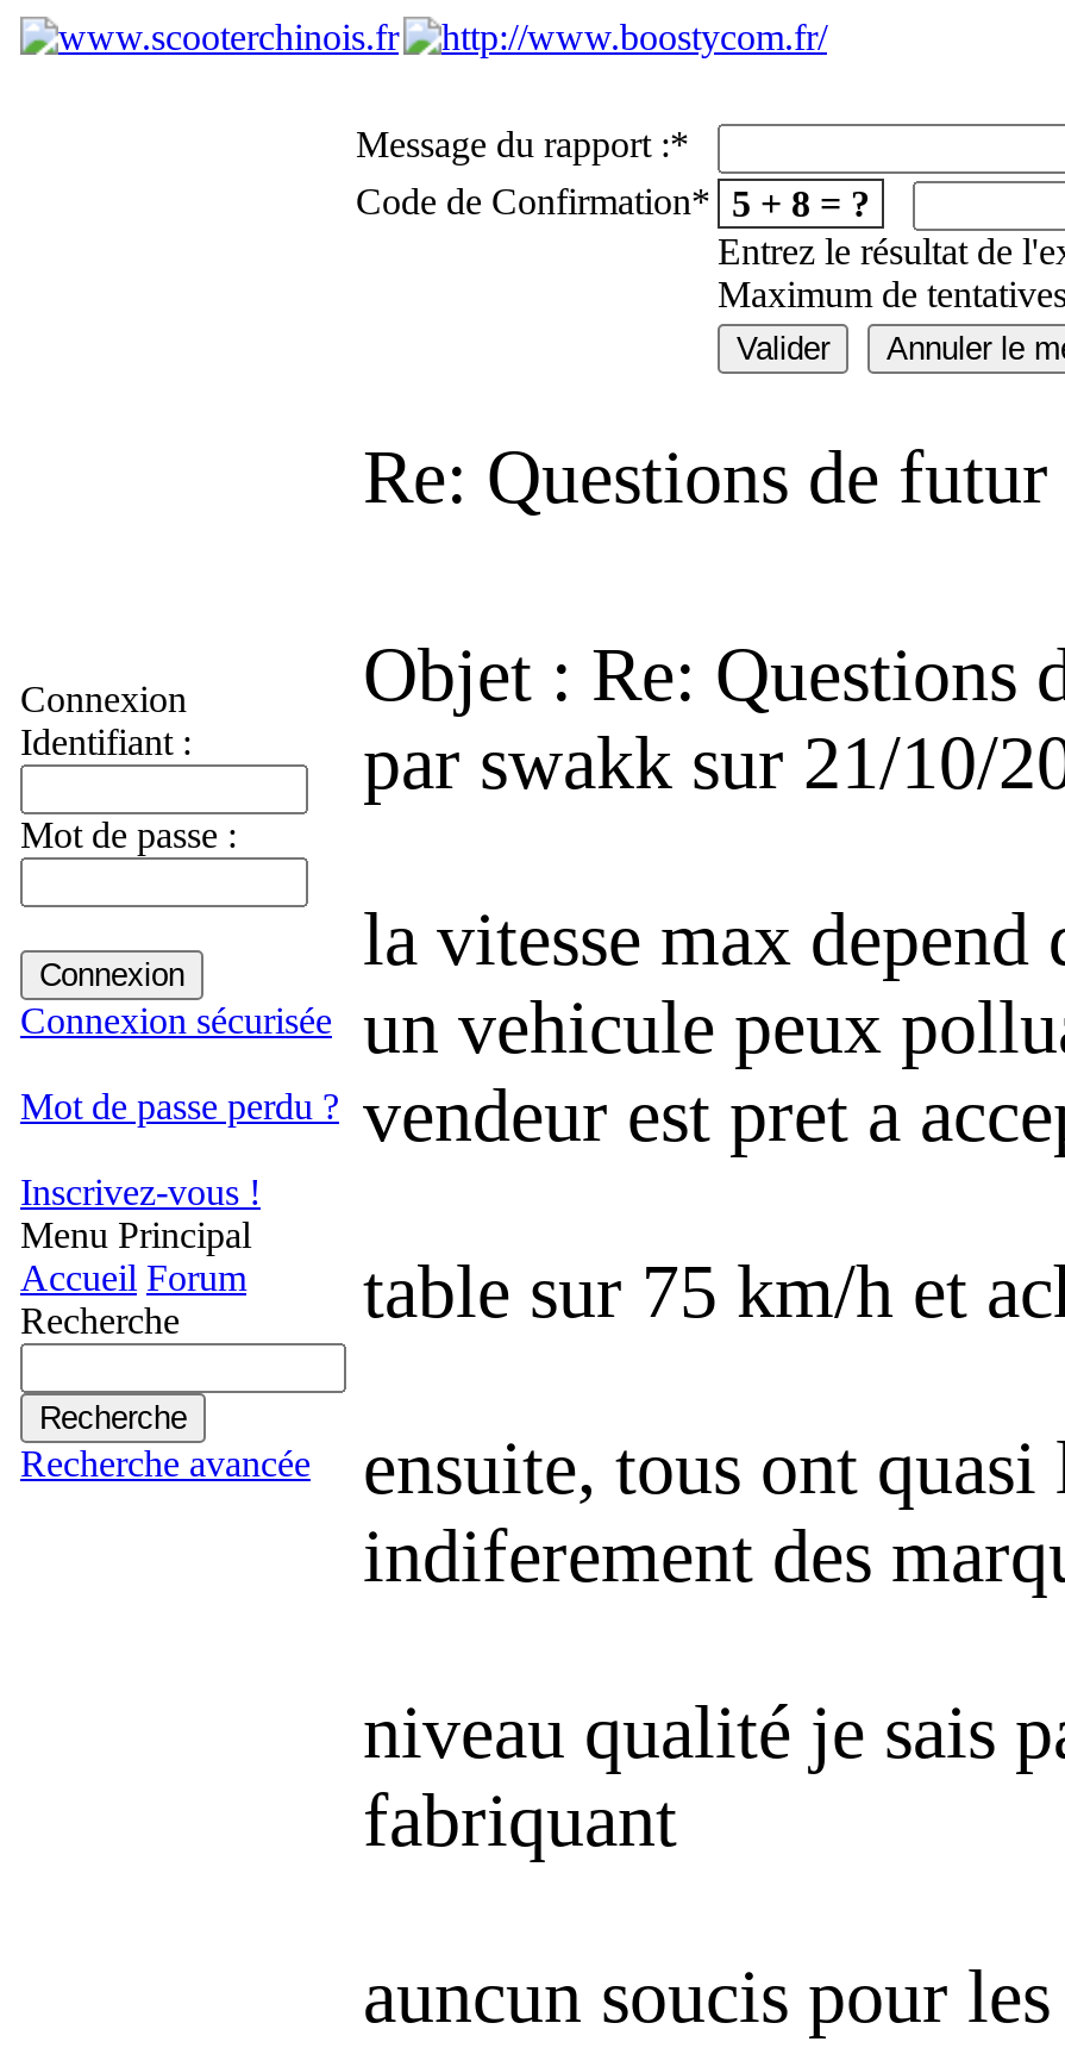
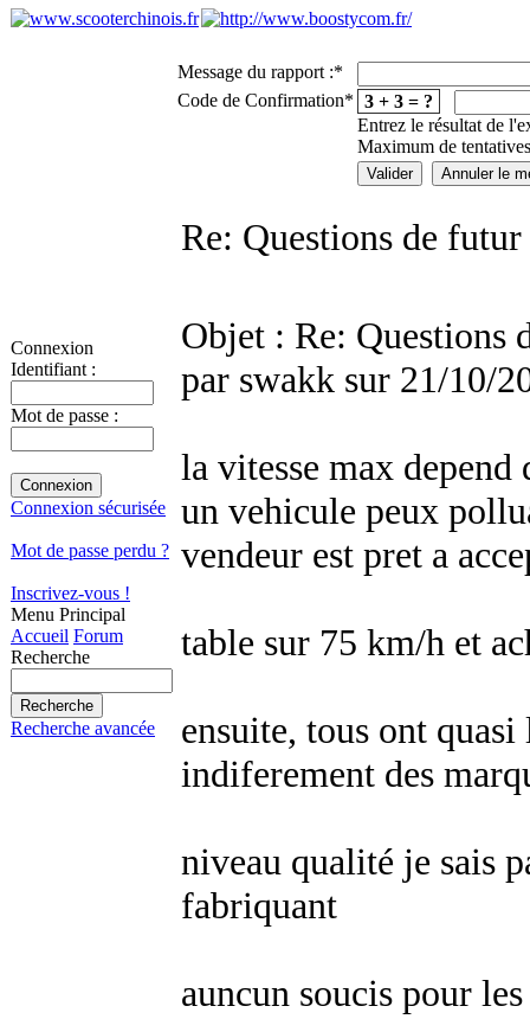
- Code de Confirmation* 5 + 8 = ?
+ Code de Confirmation* 3 + 3 = ?
